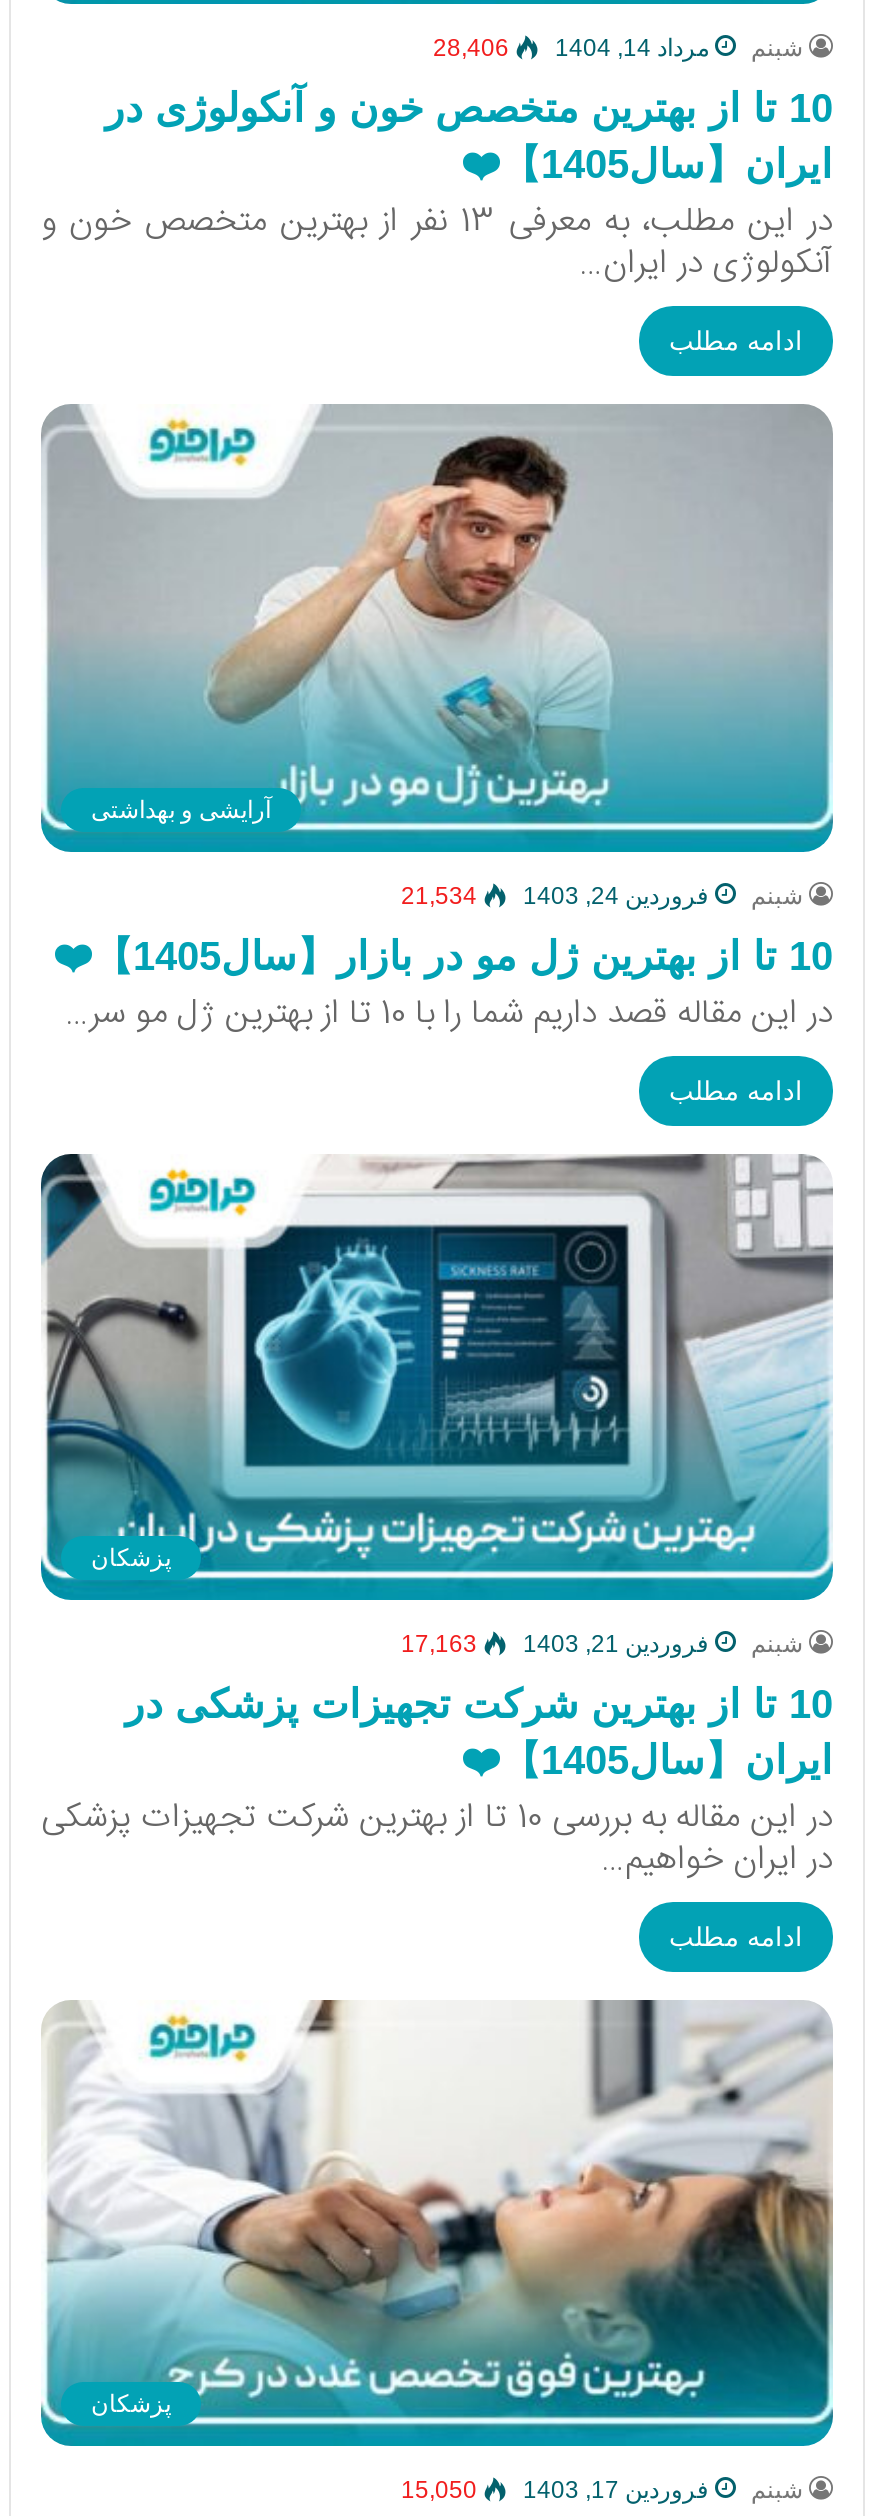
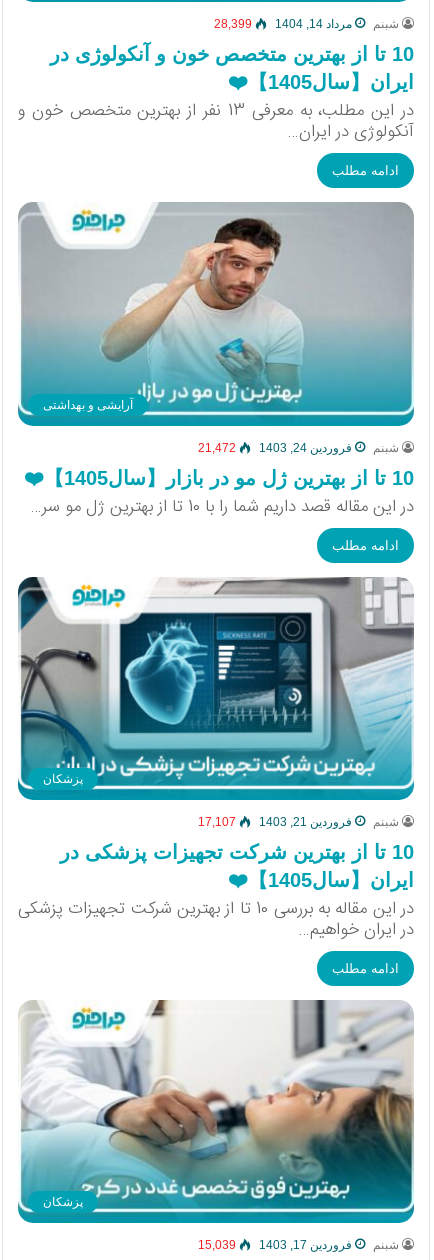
- 28,406
+ 28,399

- 21,534
+ 21,472

- 17,163
+ 17,107

- 15,050
+ 15,039
